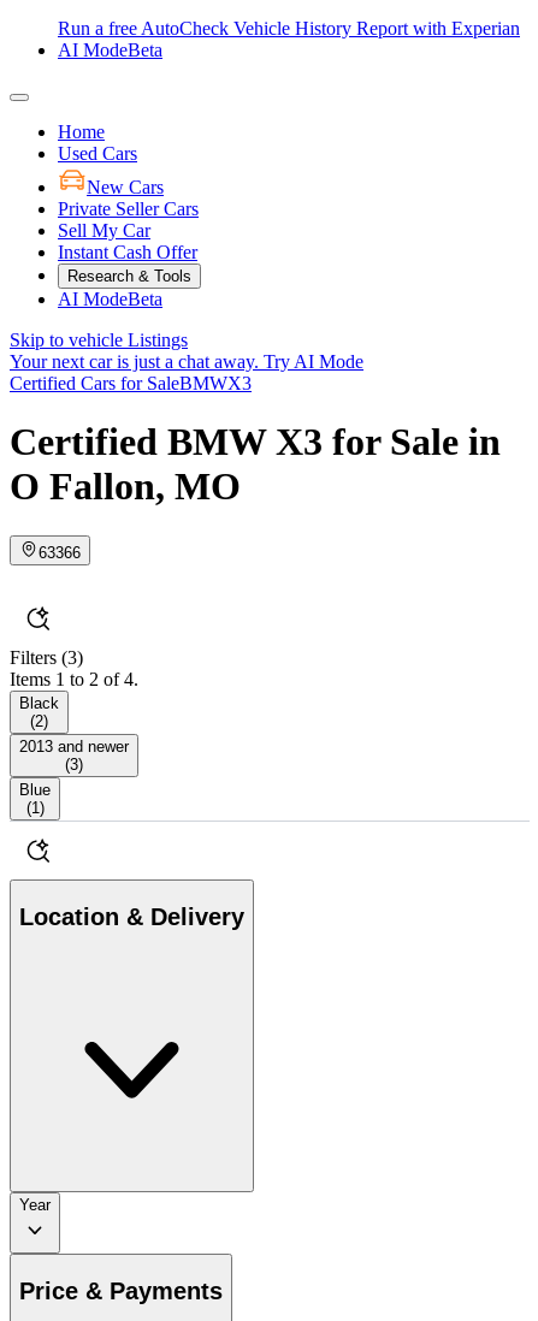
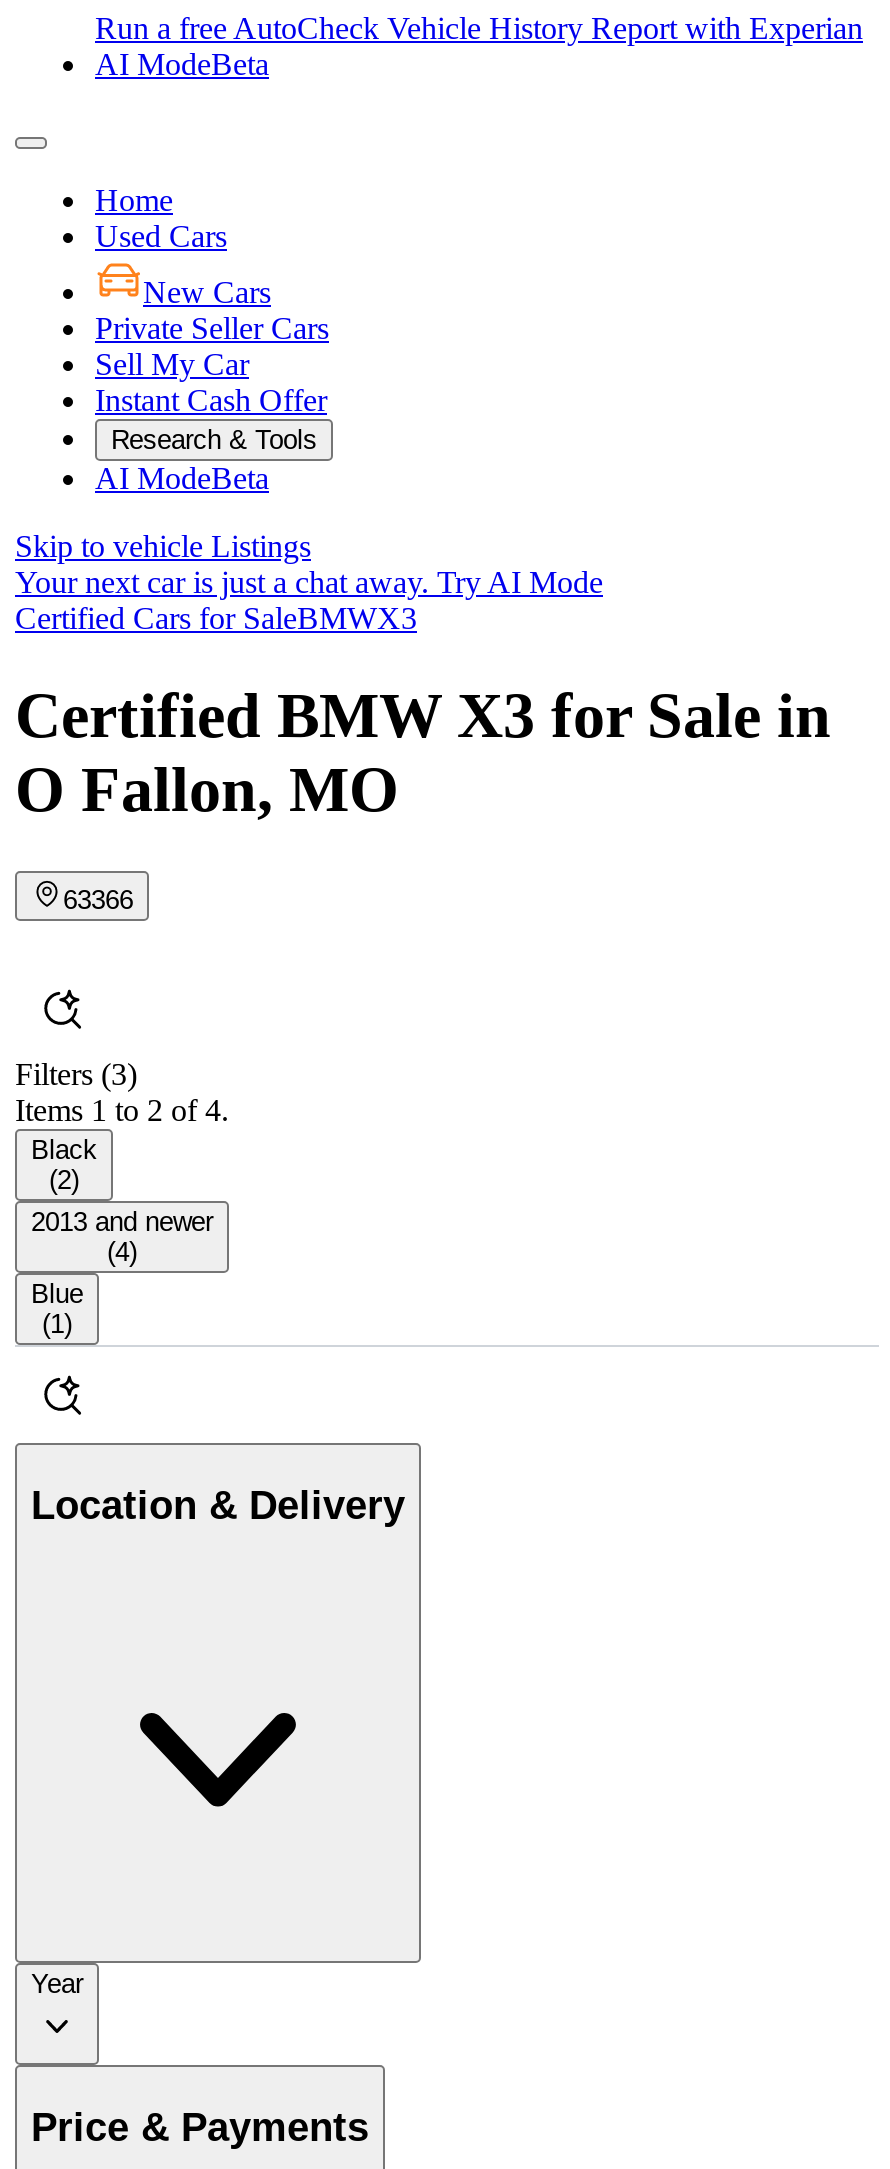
- (3)
+ (4)
